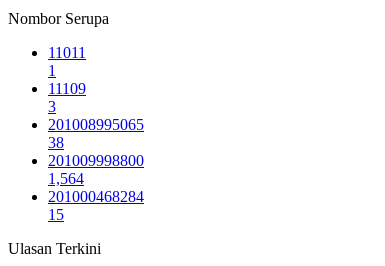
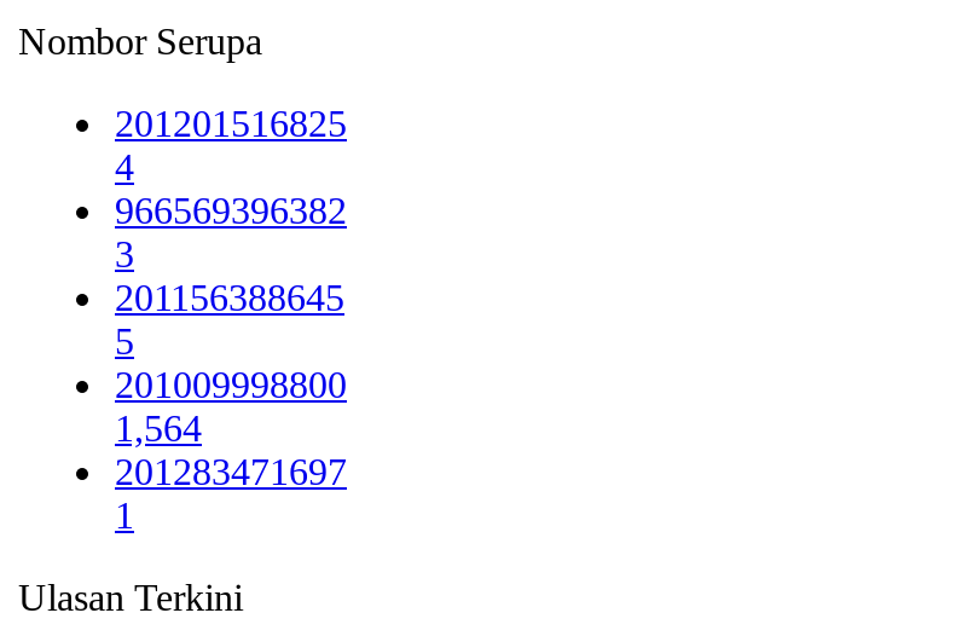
- 11011
+ 201201516825

- 1
+ 4

- 11109
+ 966569396382

- 201008995065
+ 201156388645

- 38
+ 5

- 201000468284
+ 201283471697

- 15
+ 1
